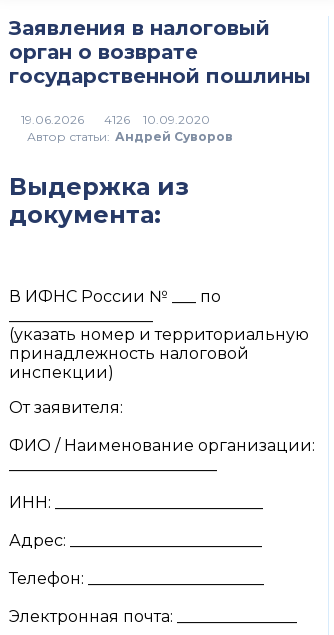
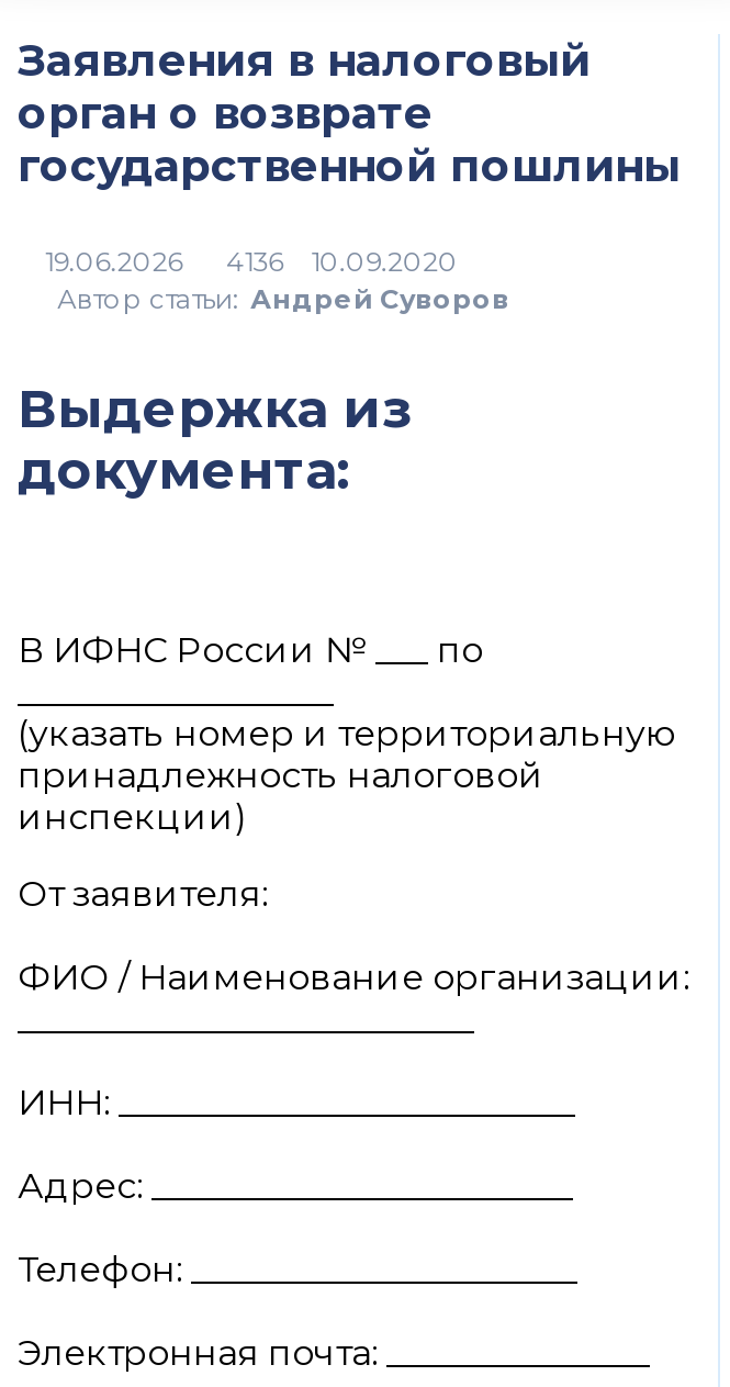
- 4126
+ 4136
